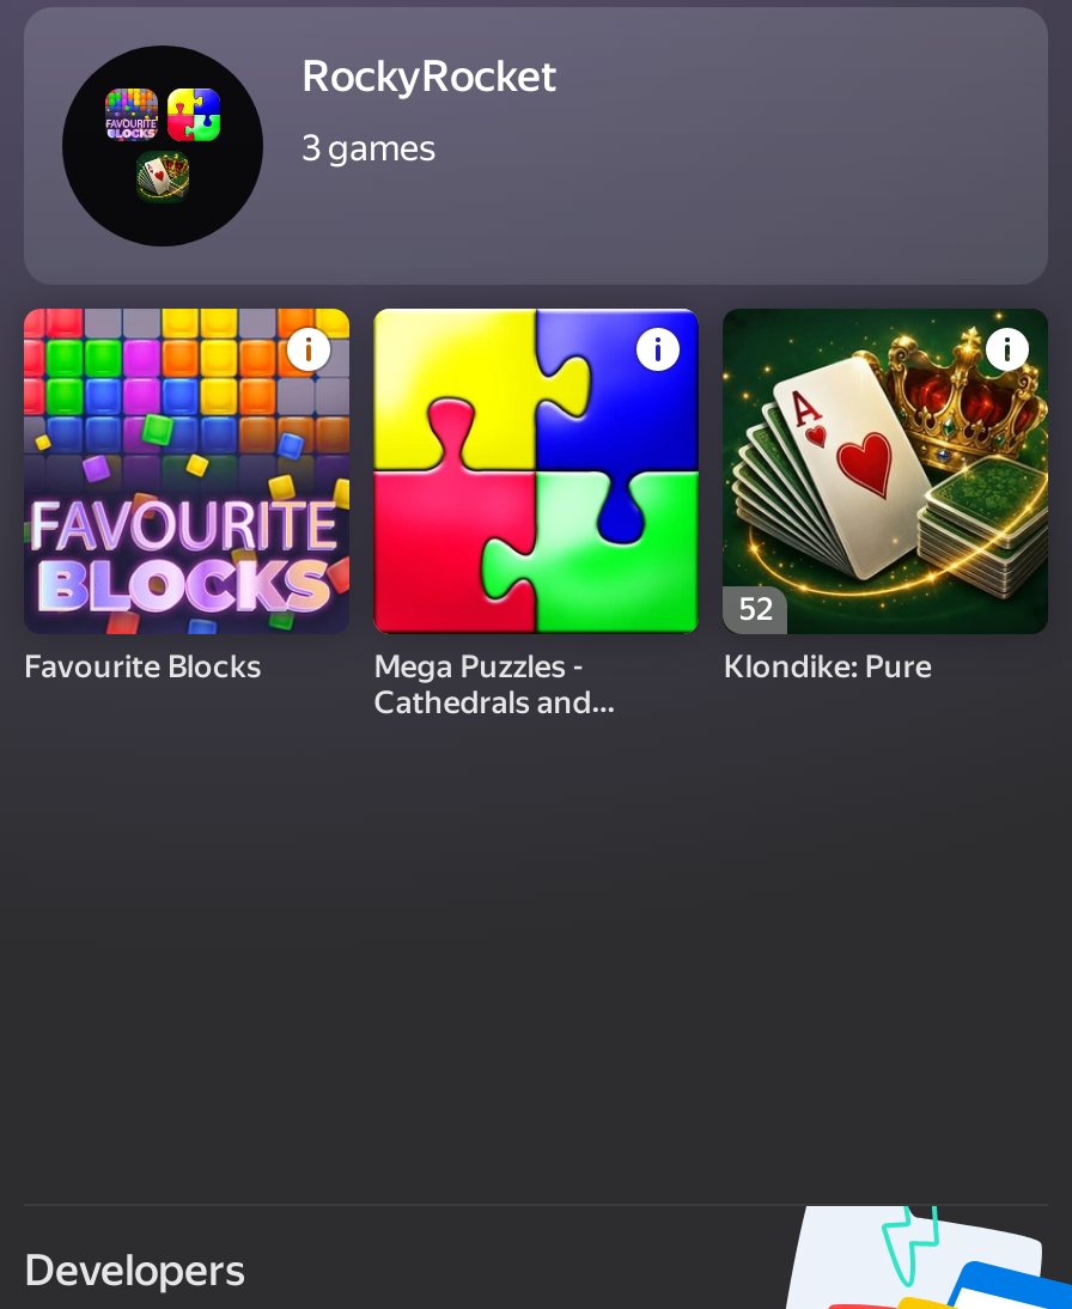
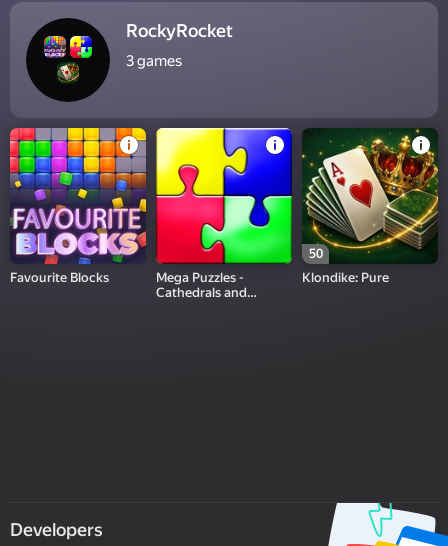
- 52
+ 50
